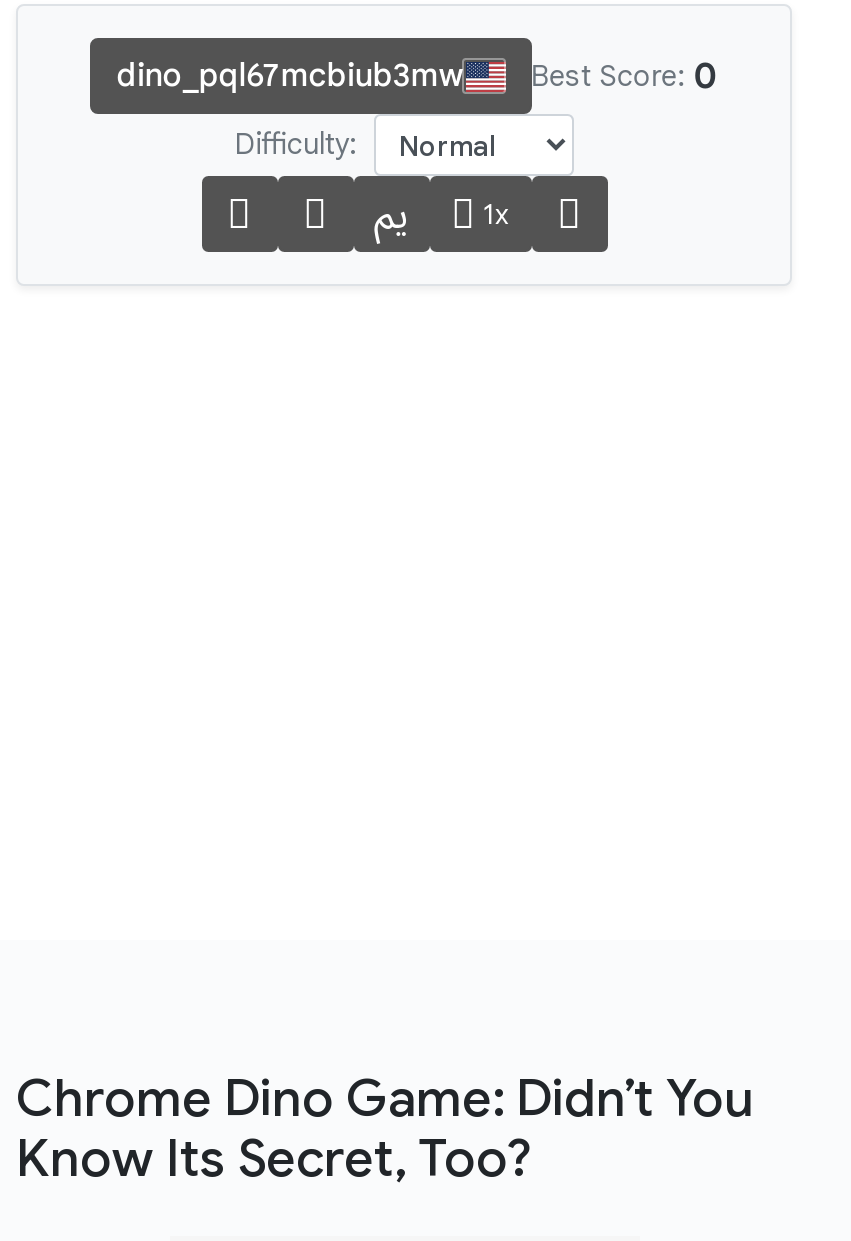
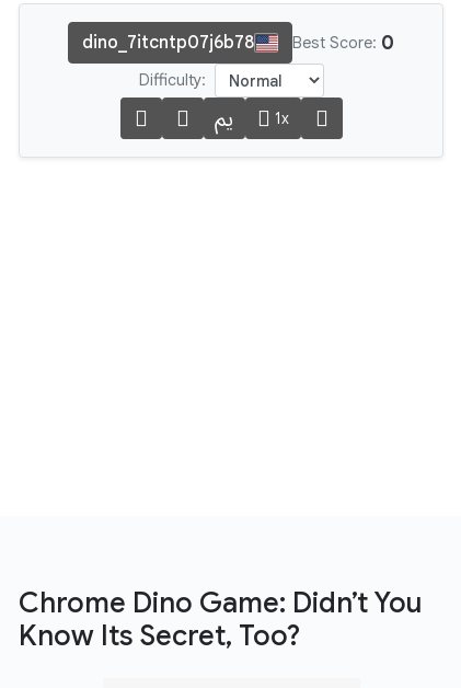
- dino_pql67mcbiub3mw
+ dino_7itcntp07j6b78
